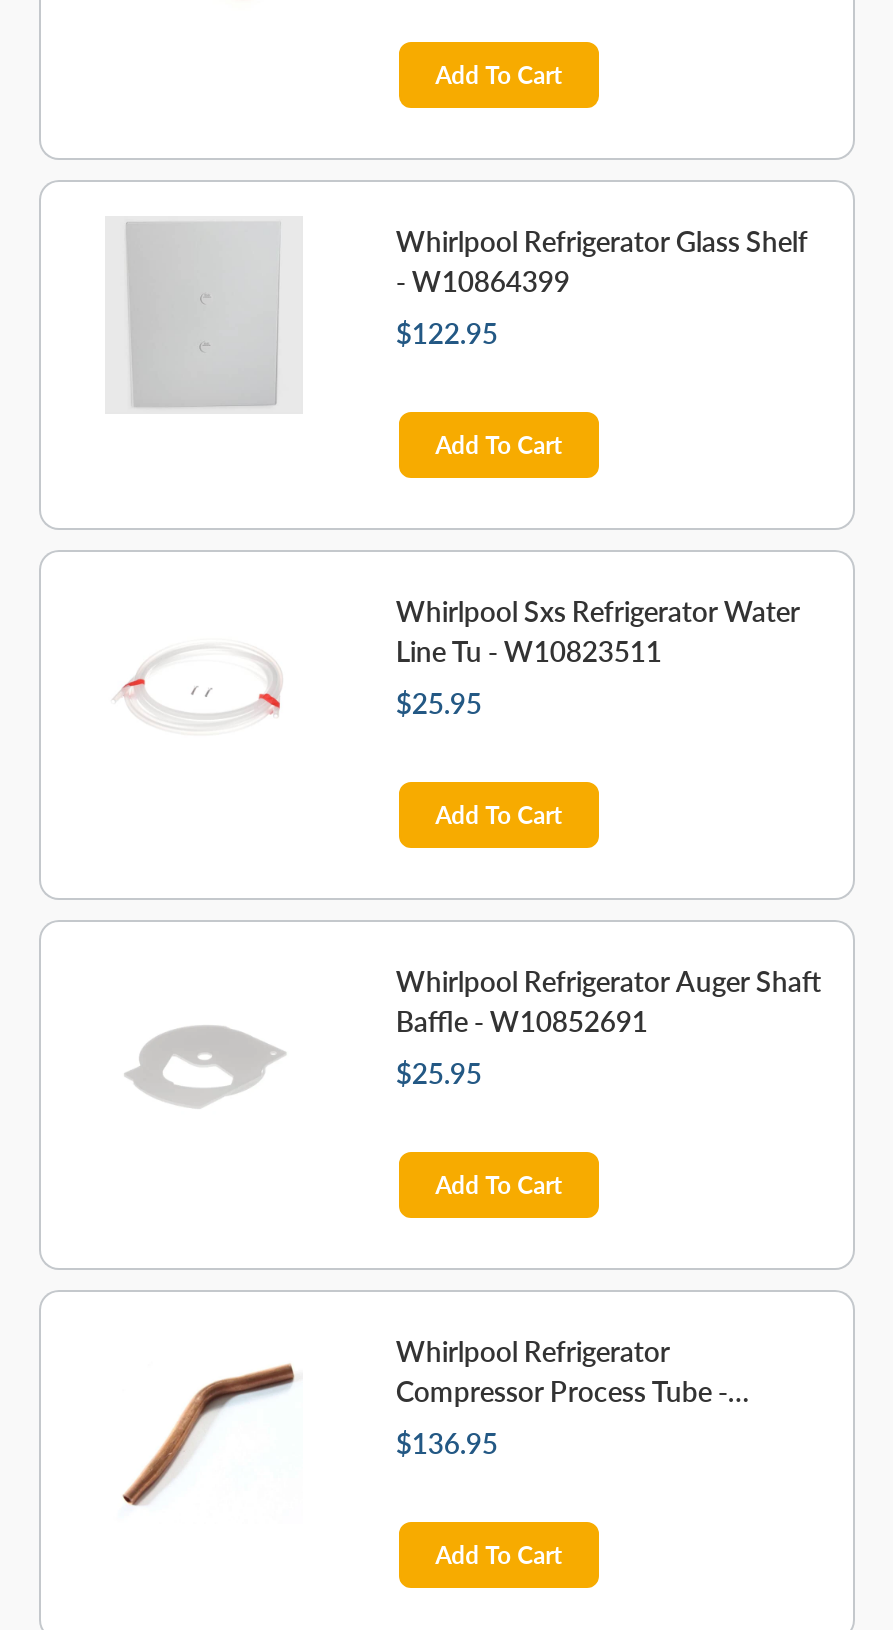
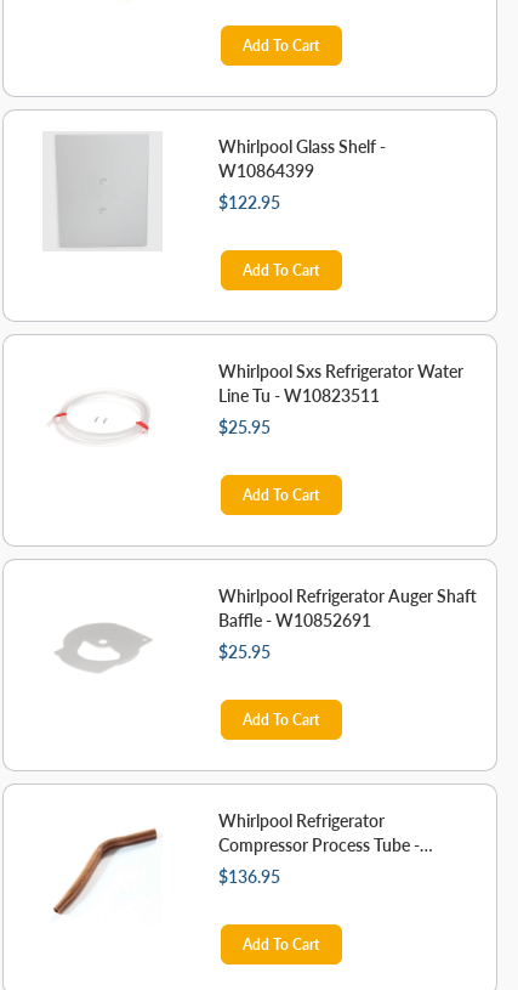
- Whirlpool Refrigerator Glass Shelf
- - W10864399
+ Whirlpool Glass Shelf -
+ W10864399
